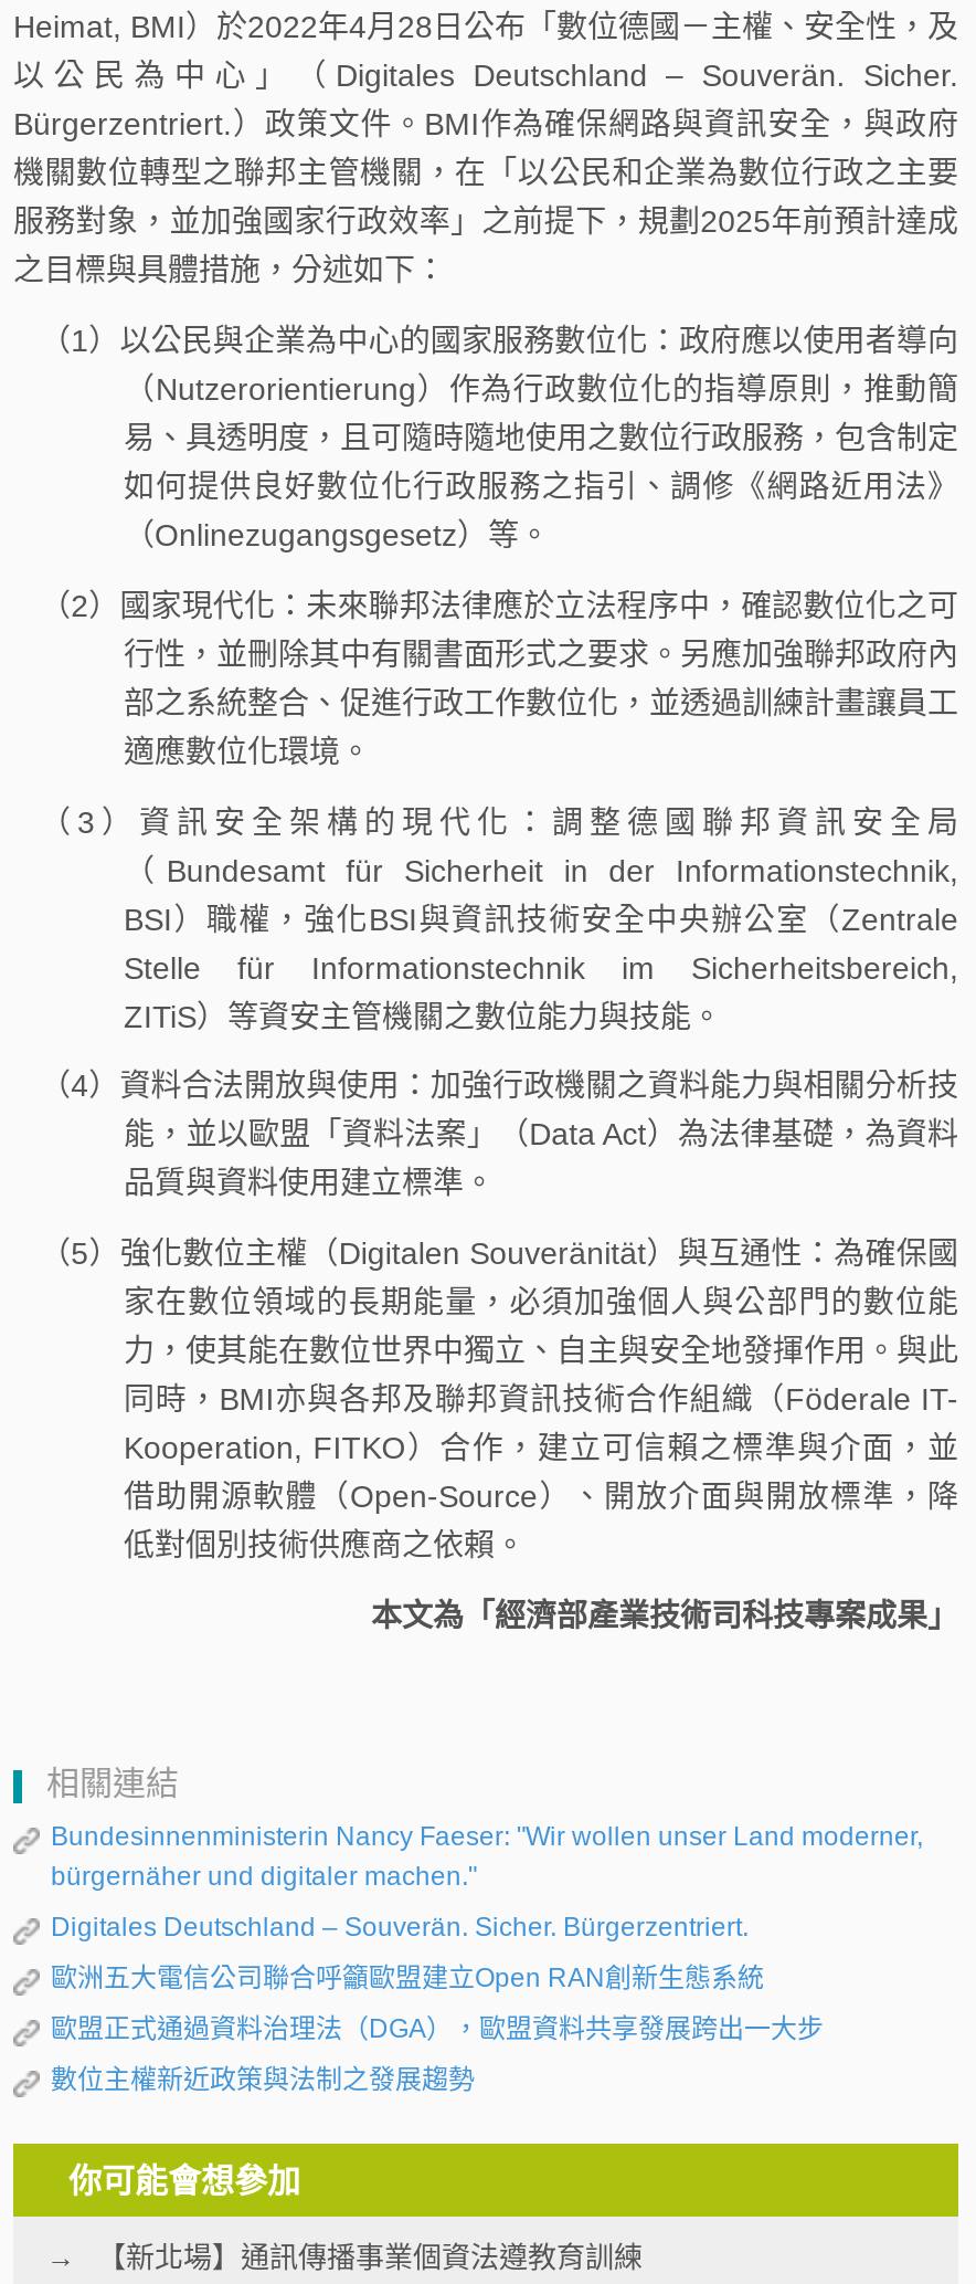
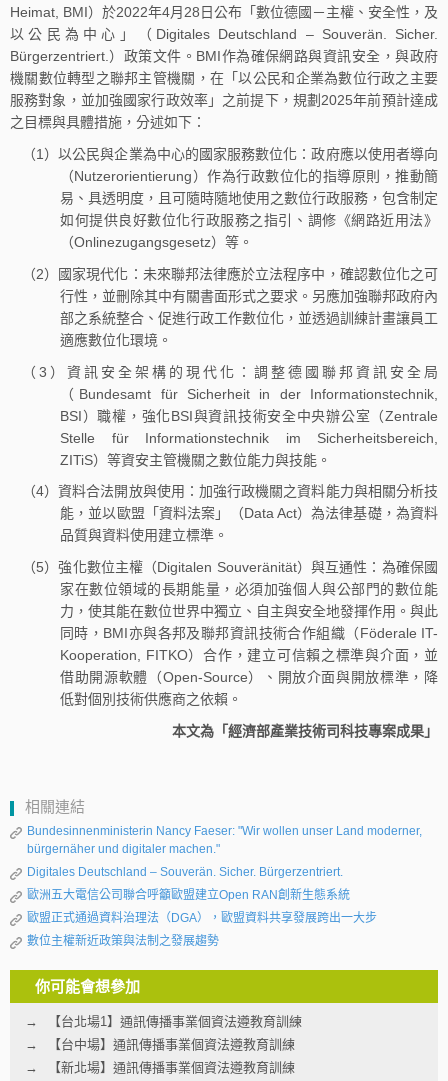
+ 【台北場1】通訊傳播事業個資法遵教育訓練
+ 【台中場】通訊傳播事業個資法遵教育訓練
